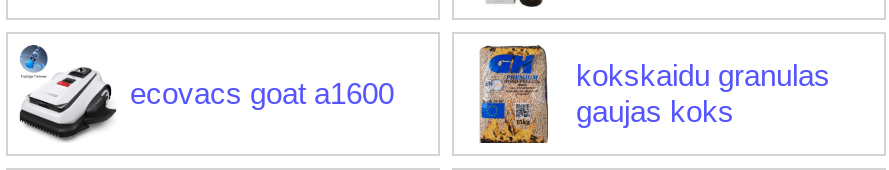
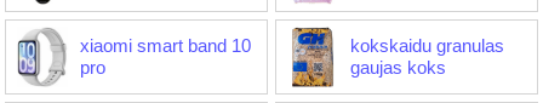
- [image]
- ecovacs goat a1600
+ [image]
+ xiaomi smart band 10
+ pro
